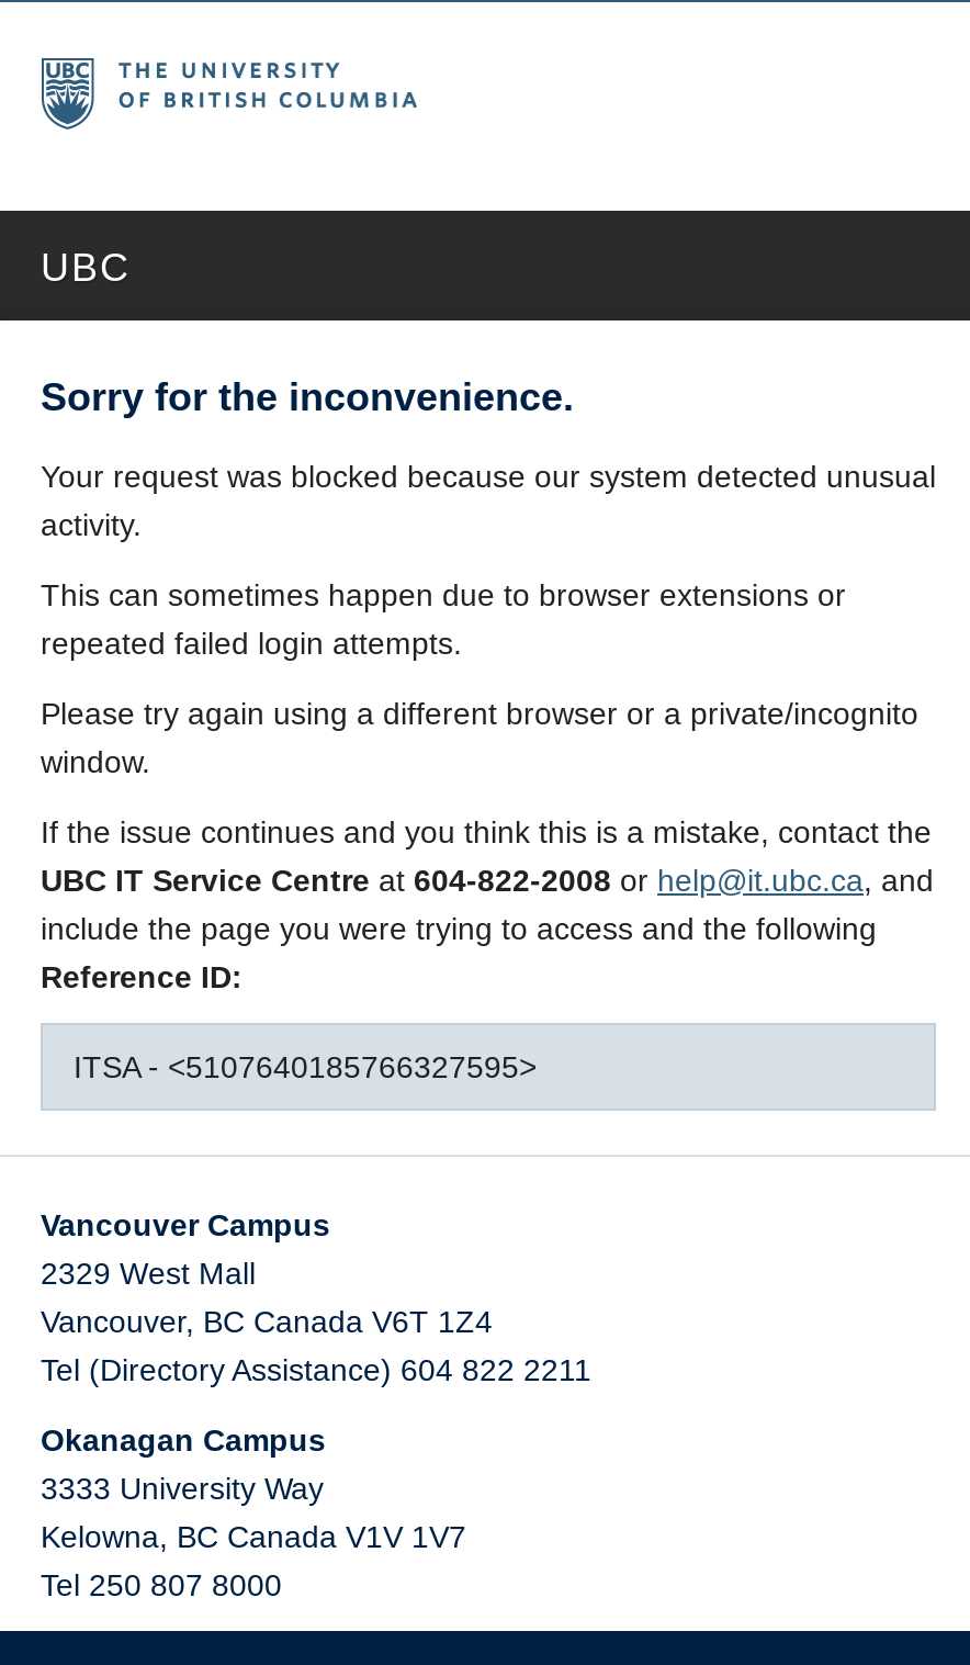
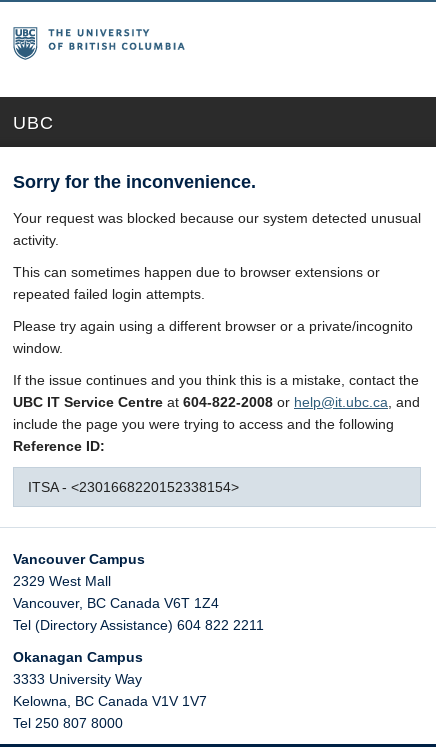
- ITSA - <5107640185766327595>
+ ITSA - <2301668220152338154>
